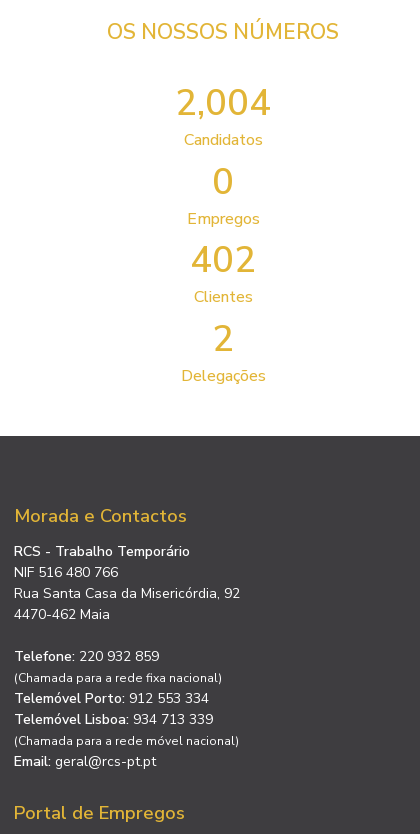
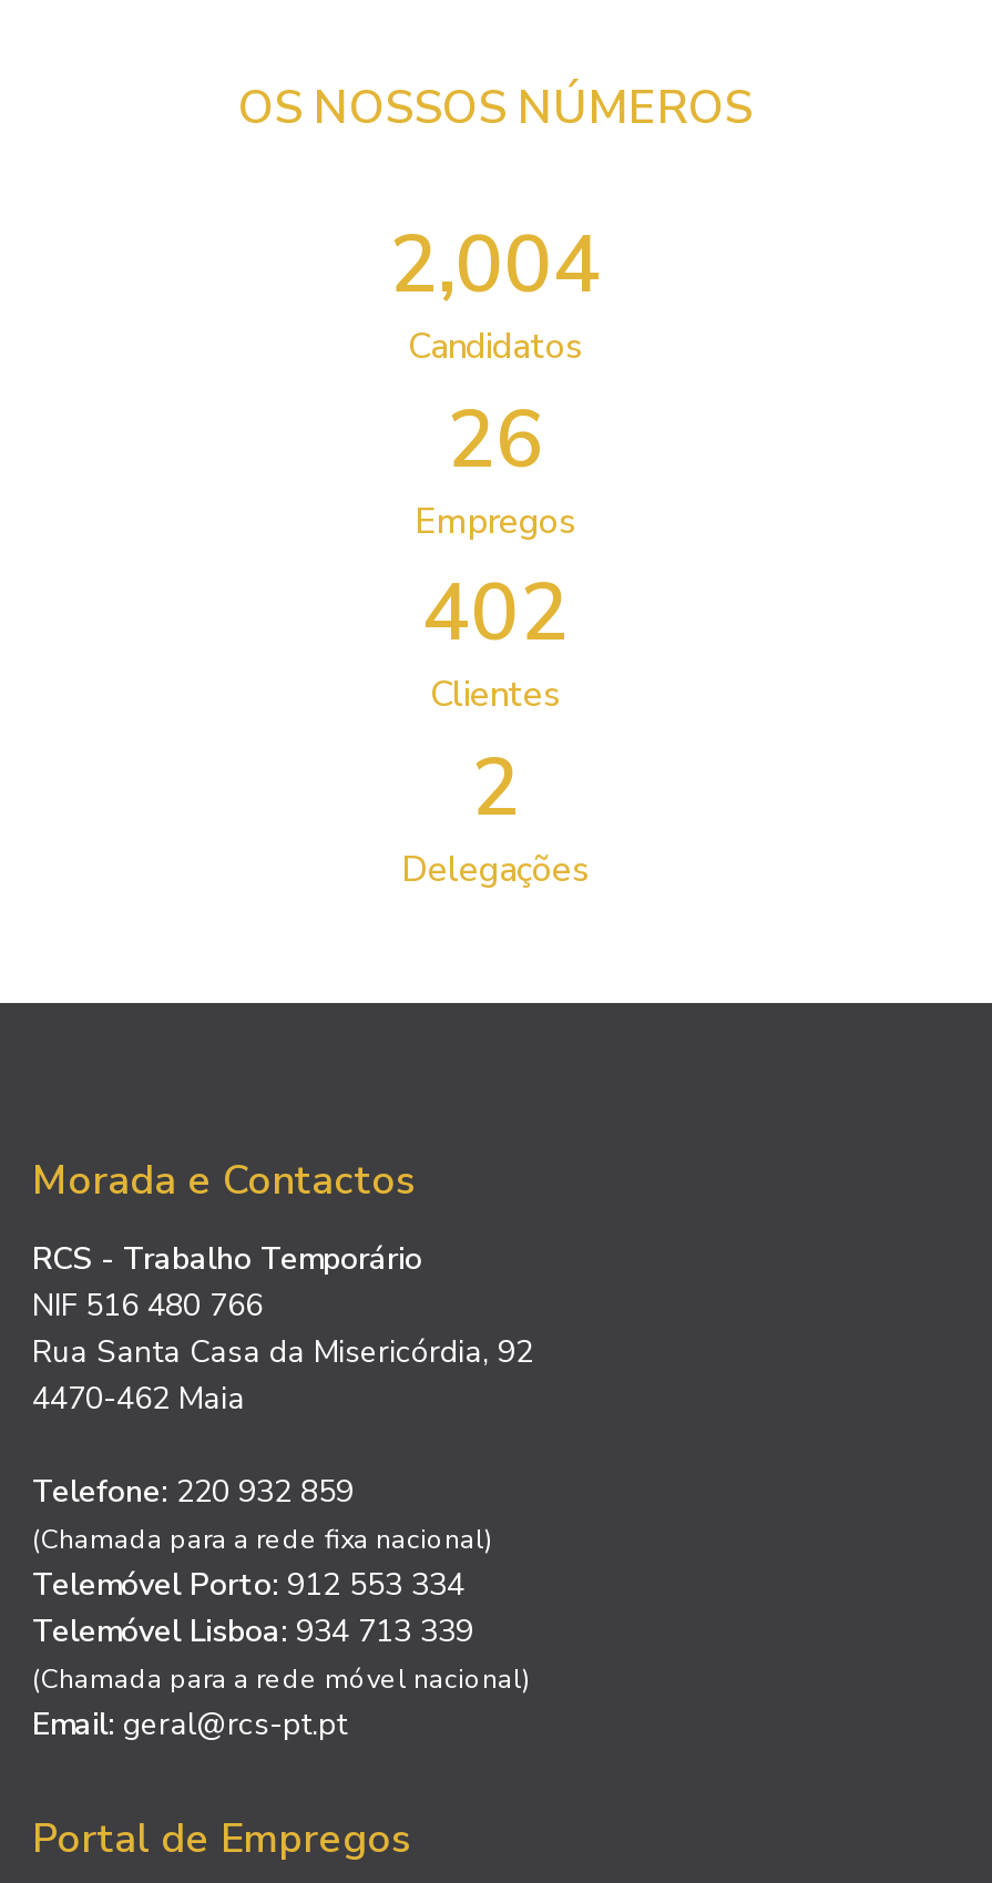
- 0
+ 26
